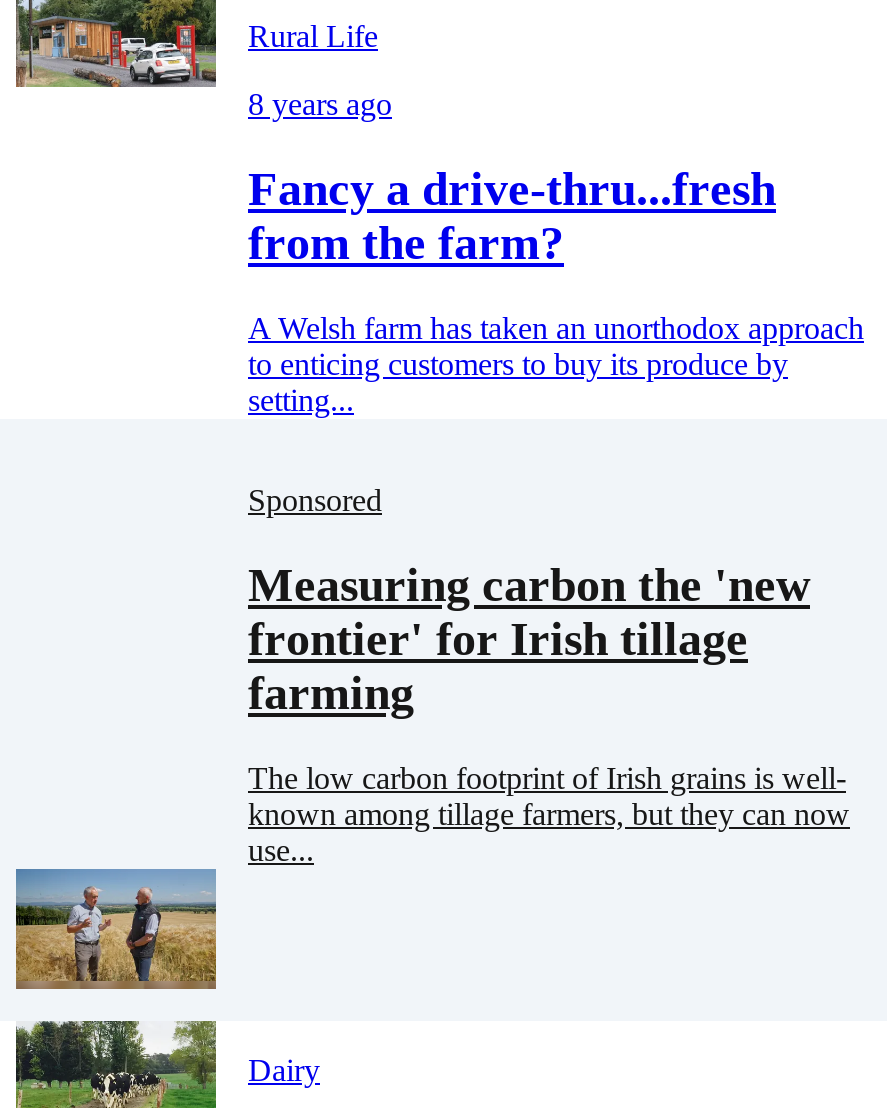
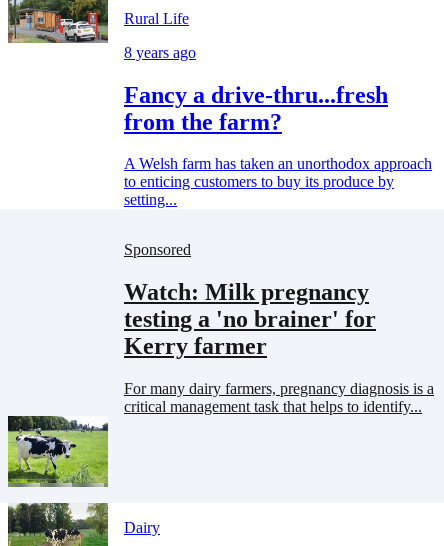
- Measuring carbon the 'new
- frontier' for Irish tillage
- farming
+ Watch: Milk pregnancy
+ testing a 'no brainer' for
+ Kerry farmer

- [image]
- The low carbon footprint of Irish grains is well-
- known among tillage farmers, but they can now
- use...
+ [image]
+ For many dairy farmers, pregnancy diagnosis is a
+ critical management task that helps to identify...
